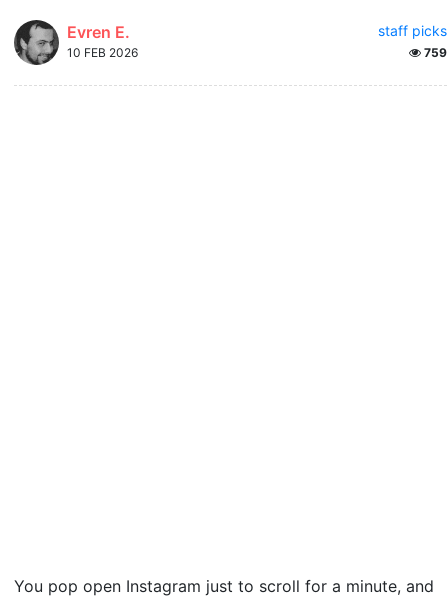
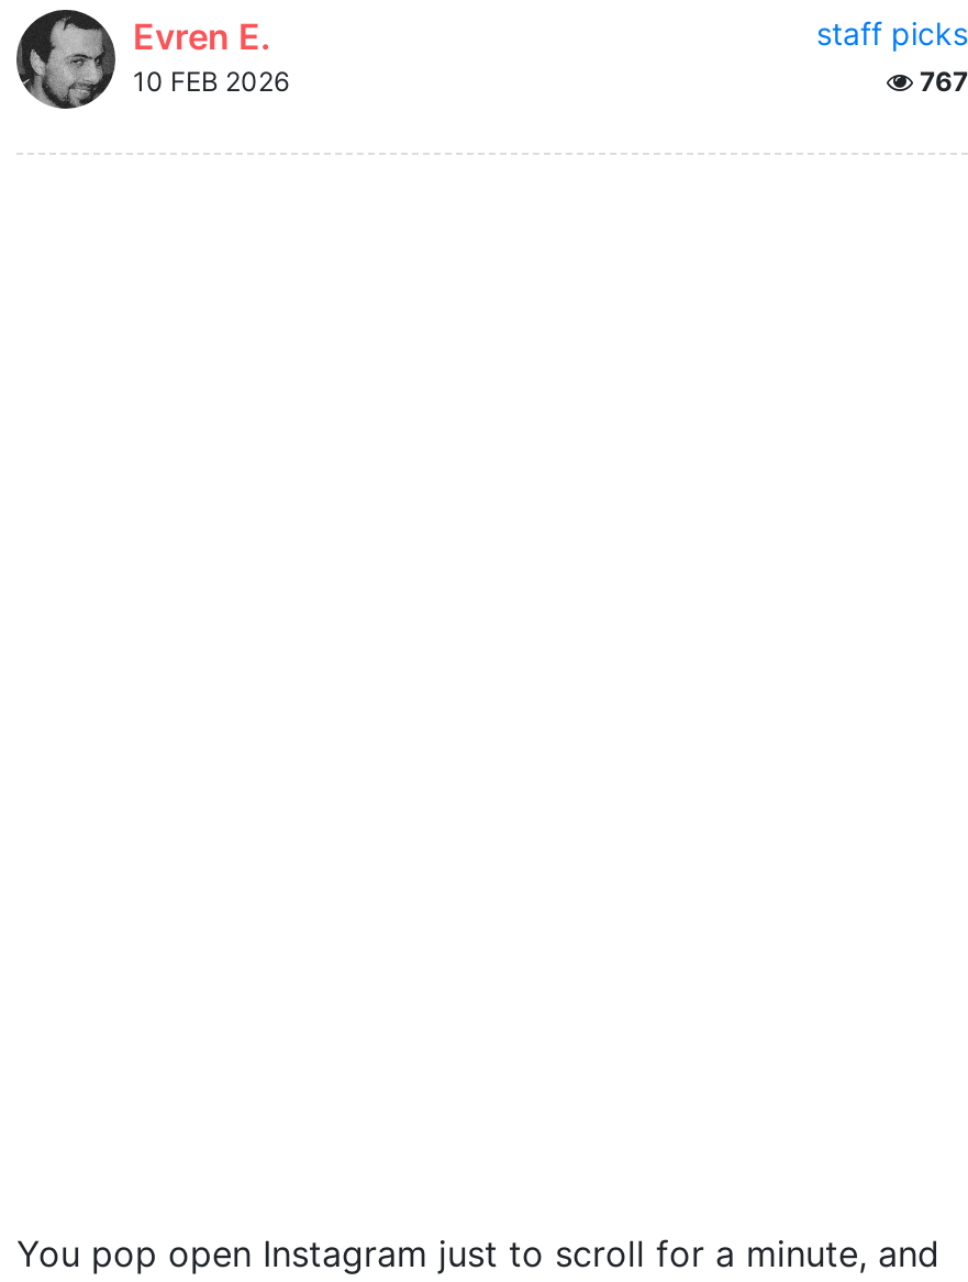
- 759
+ 767
